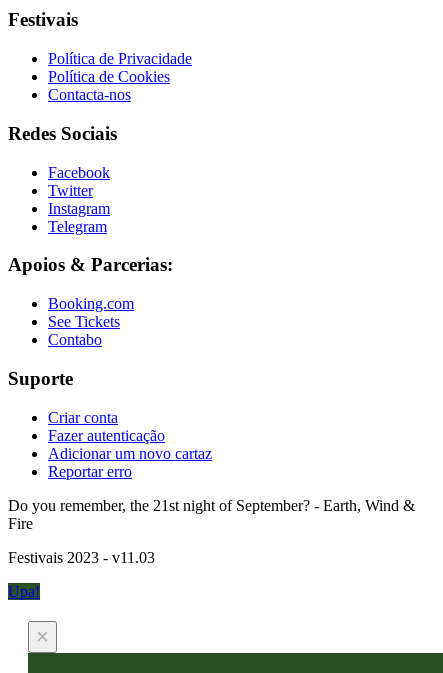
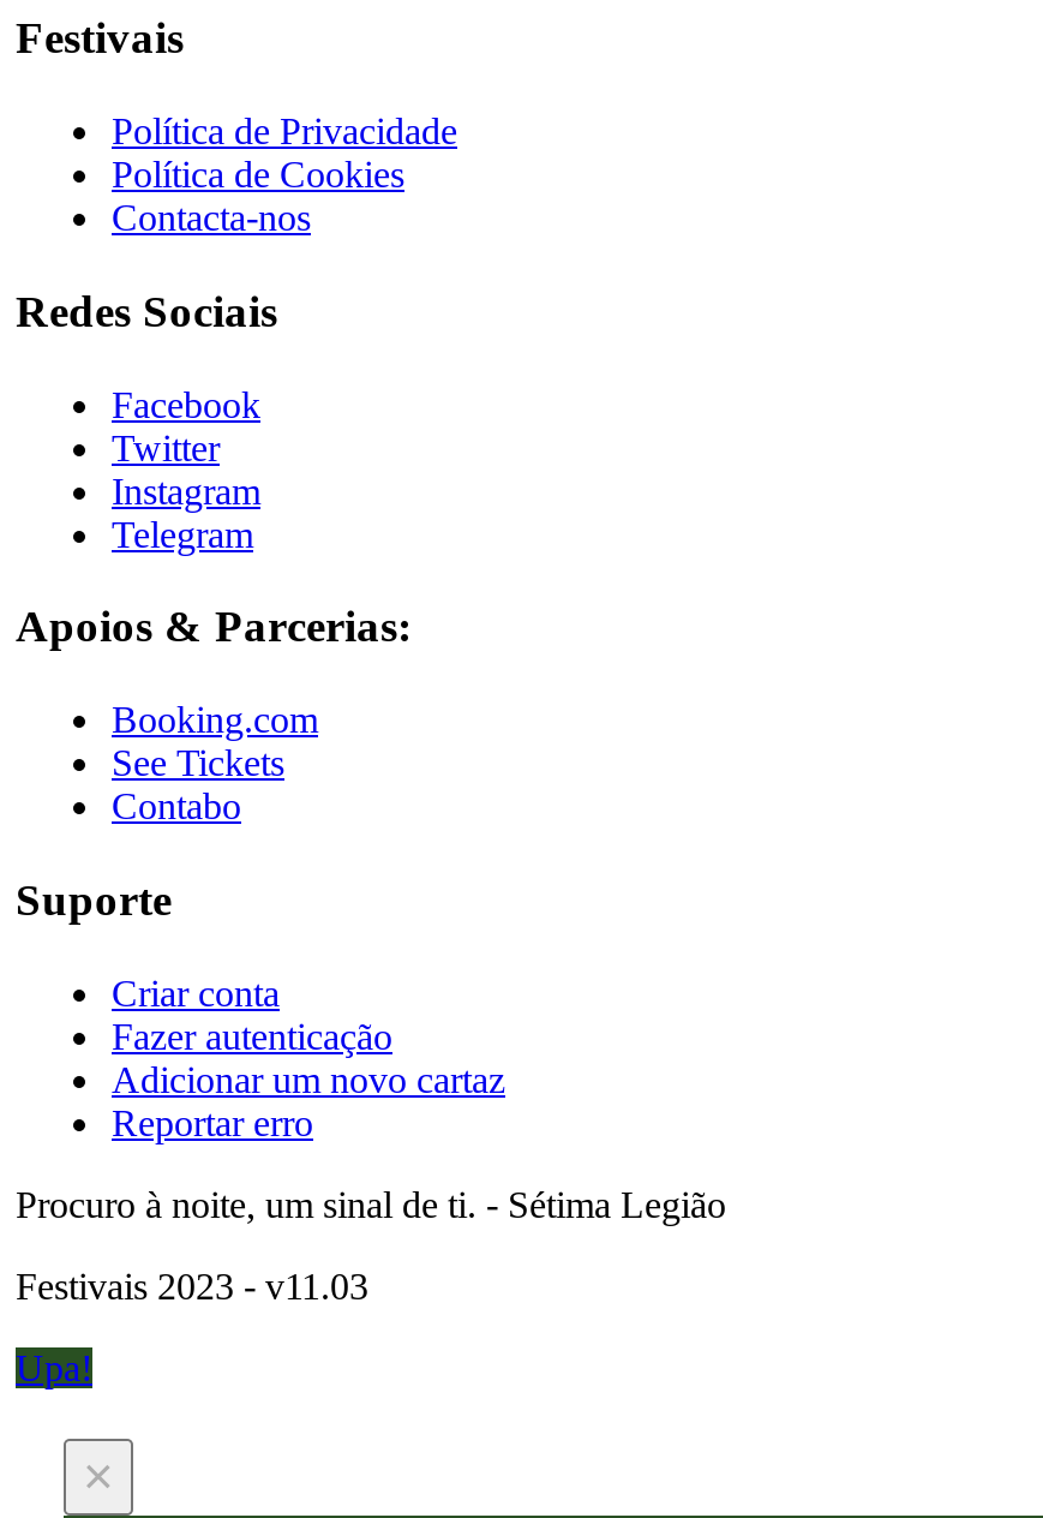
- Do you remember, the 21st night of September? - Earth, Wind &
- Fire
+ Procuro à noite, um sinal de ti. - Sétima Legião
